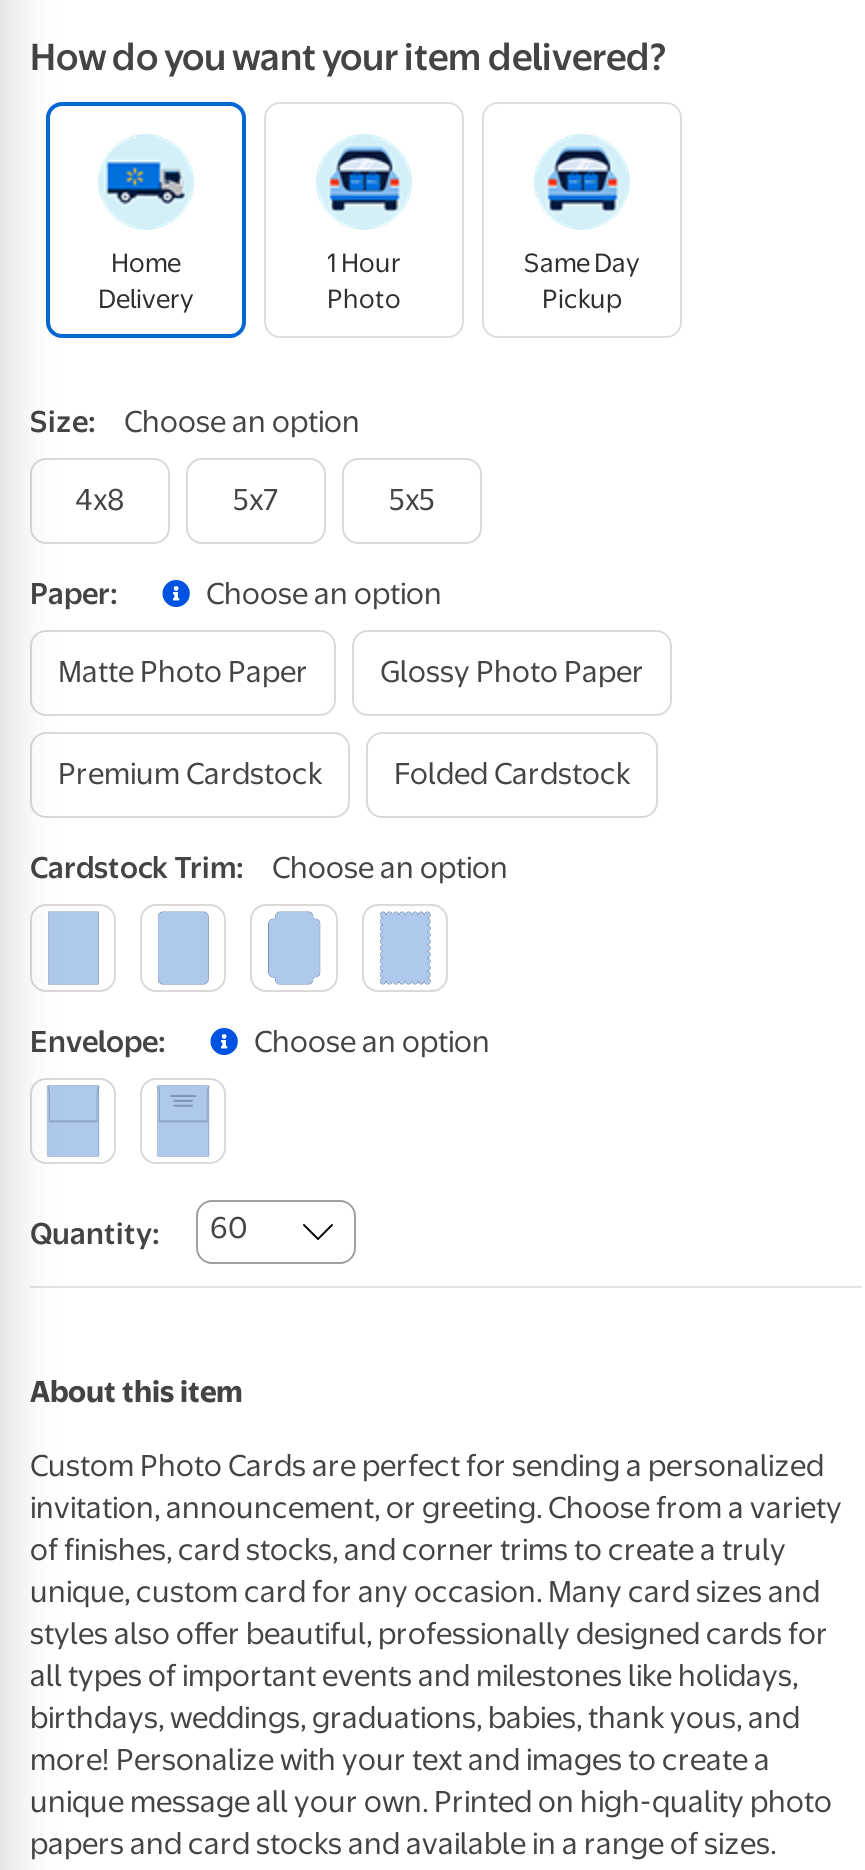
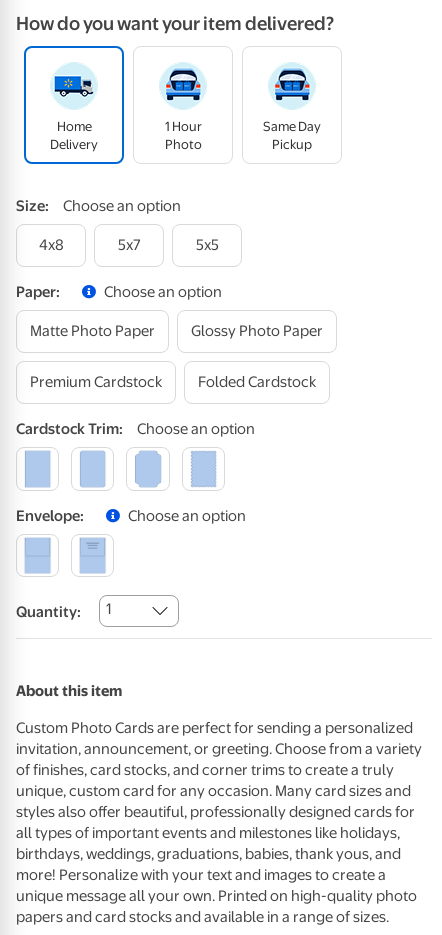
- Quantity: 60
+ Quantity: 1
